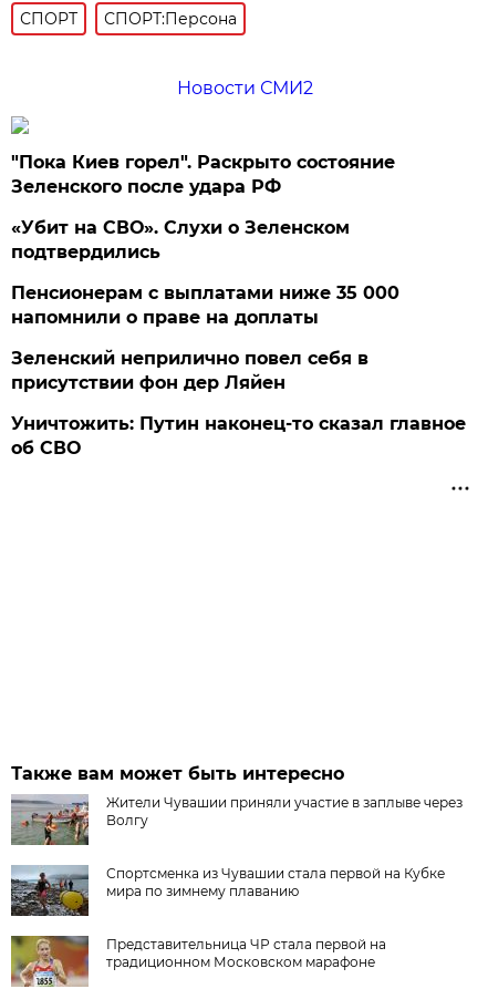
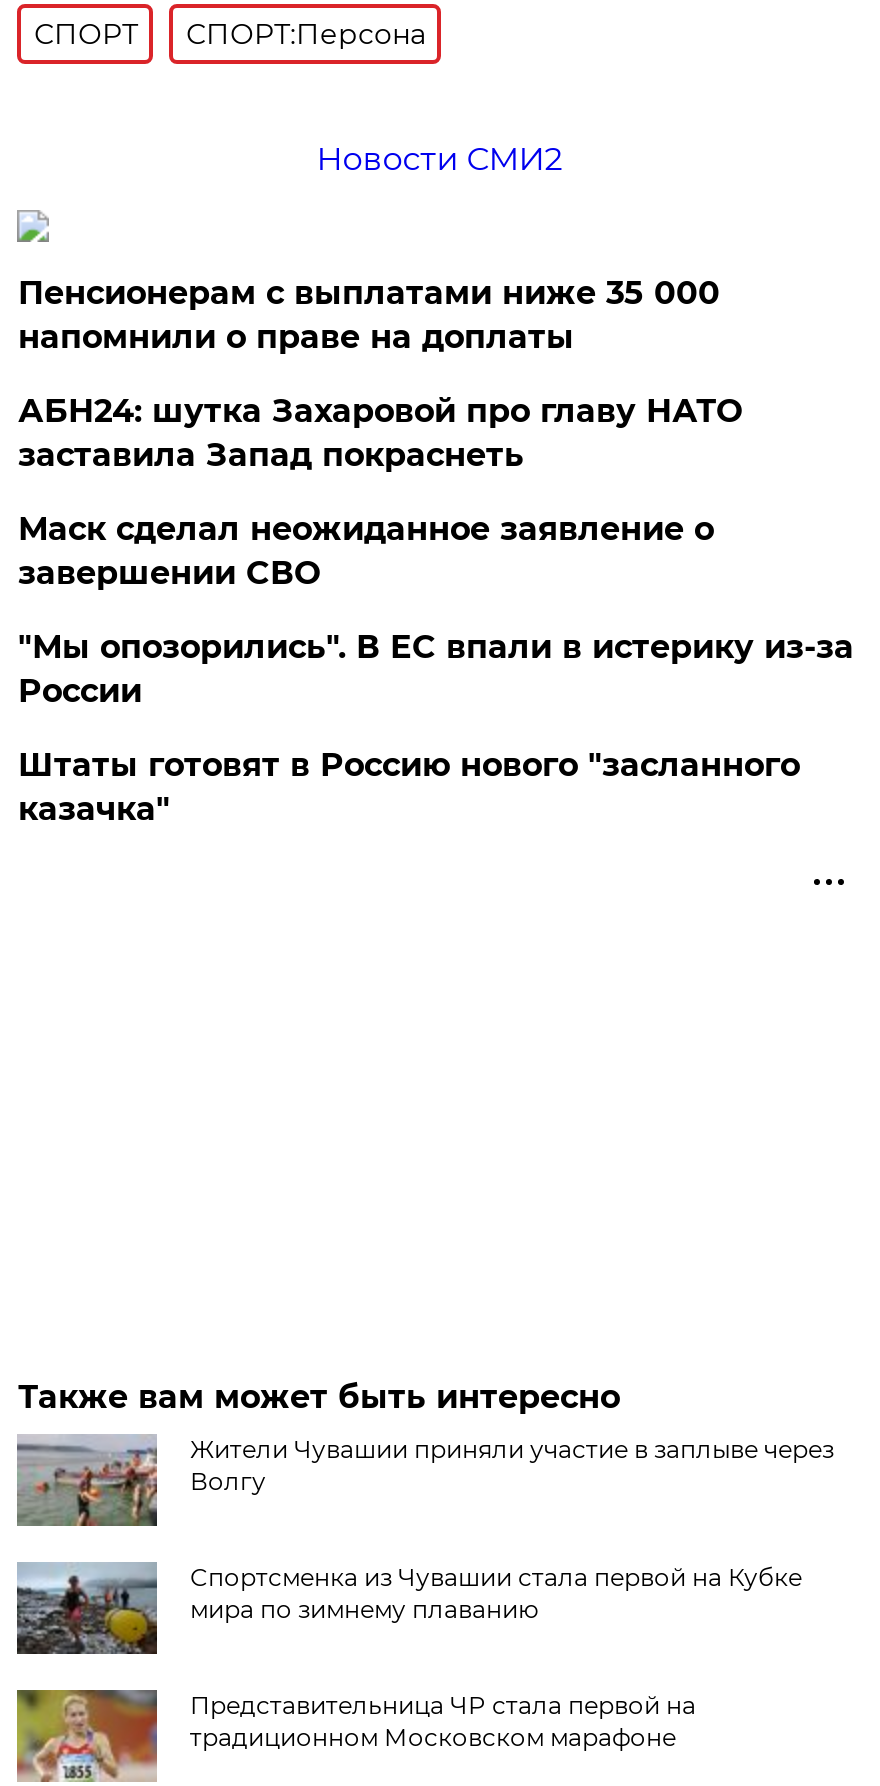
- "Пока Киев горел". Раскрыто состояние
- Зеленского после удара РФ
- «Убит на СВО». Слухи о Зеленском
- подтвердились

moved up: Пенсионерам с выплатами ниже 35 000 | напомнили о праве на доплаты

- Зеленский неприлично повел cебя в
- присутствии фон дер Ляйен
- Уничтожить: Путин наконец-то сказал главное
- об СВО
+ АБН24: шутка Захаровой про главу НАТО
+ заставила Запад покраснеть
+ Маск сделал неожиданное заявление о
+ завершении СВО
+ "Мы опозорились". В ЕС впали в истерику из-за
+ России
+ Штаты готовят в Россию нового "засланного
+ казачка"
